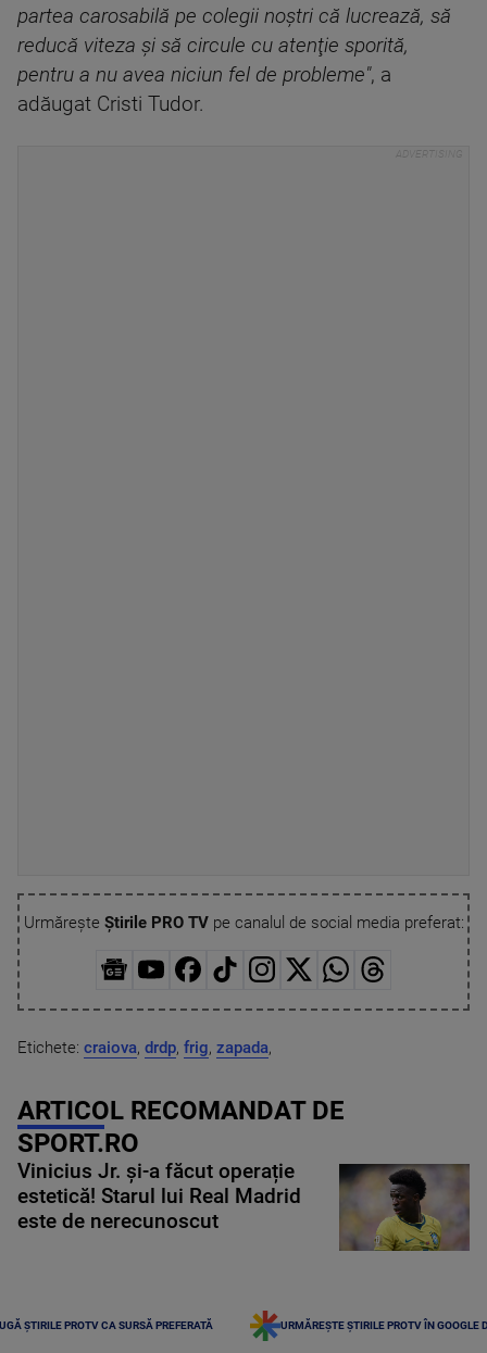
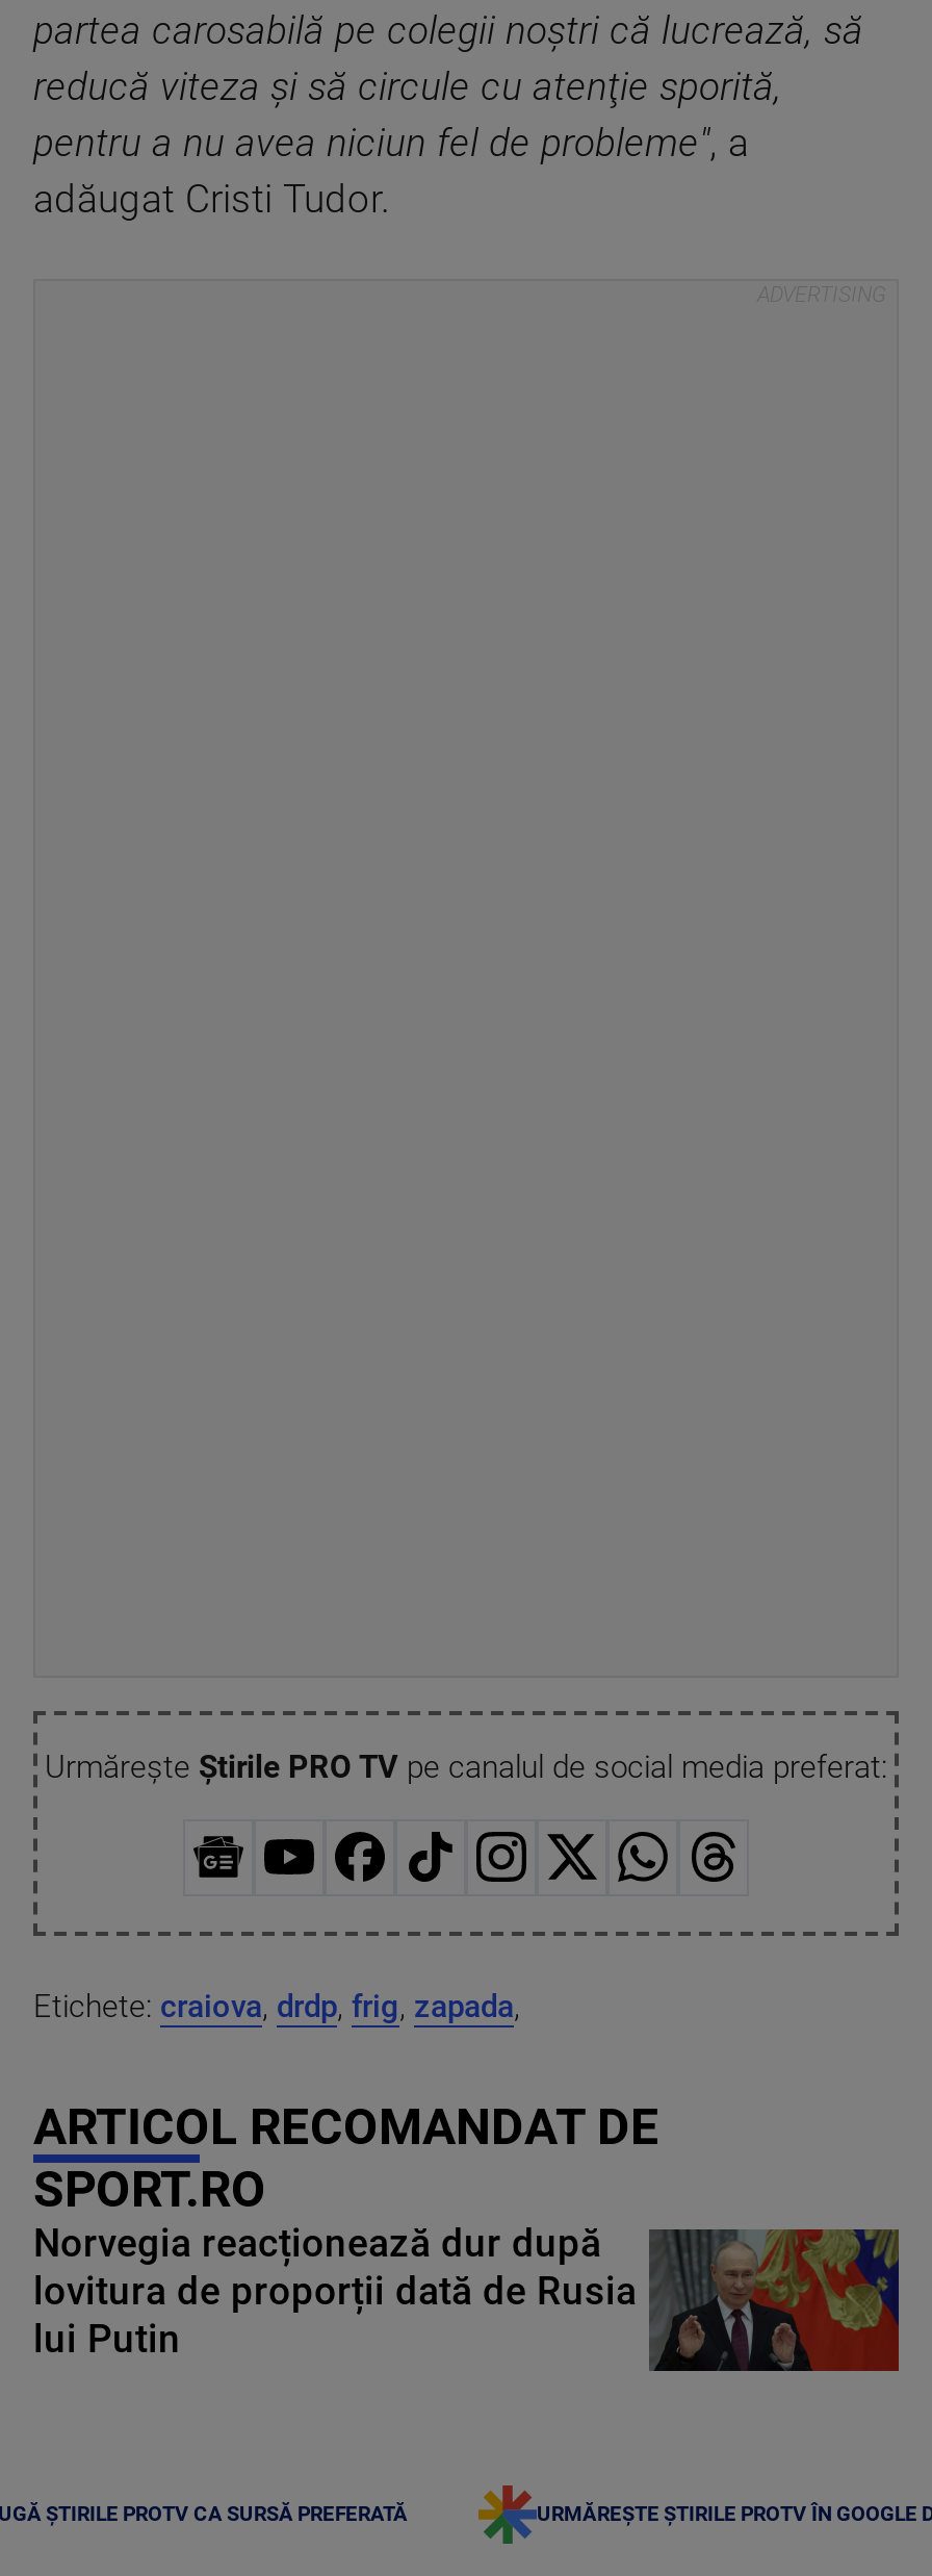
- [image]
- Vinicius Jr. și-a făcut operație
- estetică! Starul lui Real Madrid
- este de nerecunoscut
+ [image]
+ Norvegia reacționează dur după
+ lovitura de proporții dată de Rusia
+ lui Putin
